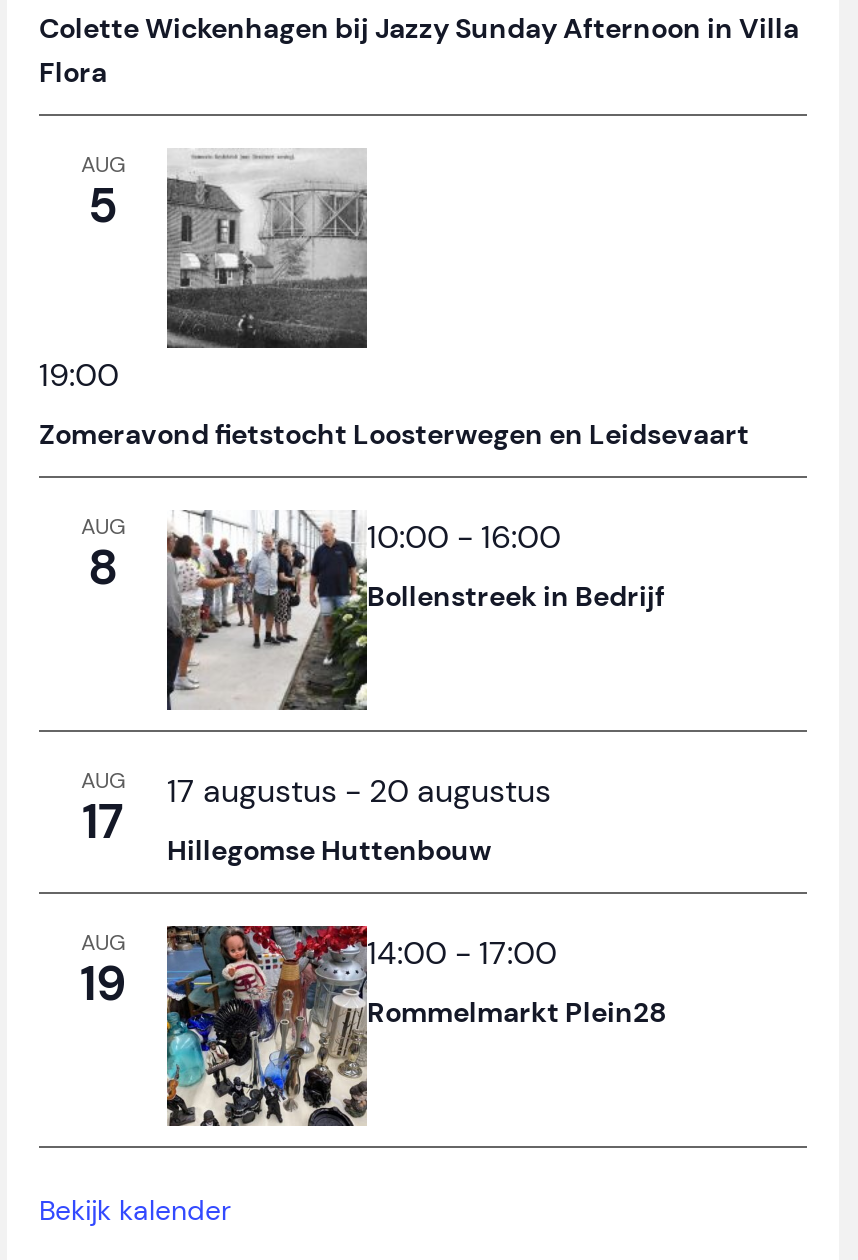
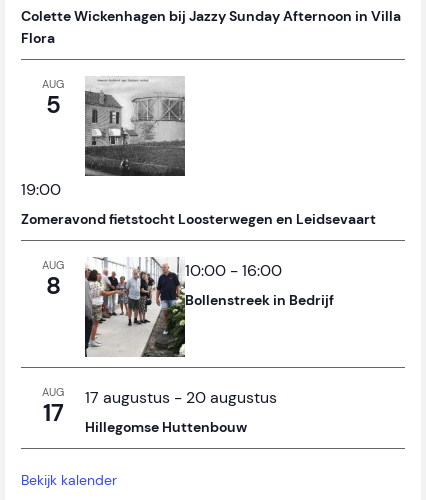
- [image]
- AUG
- 19
- 14:00 - 17:00
- Rommelmarkt Plein28
